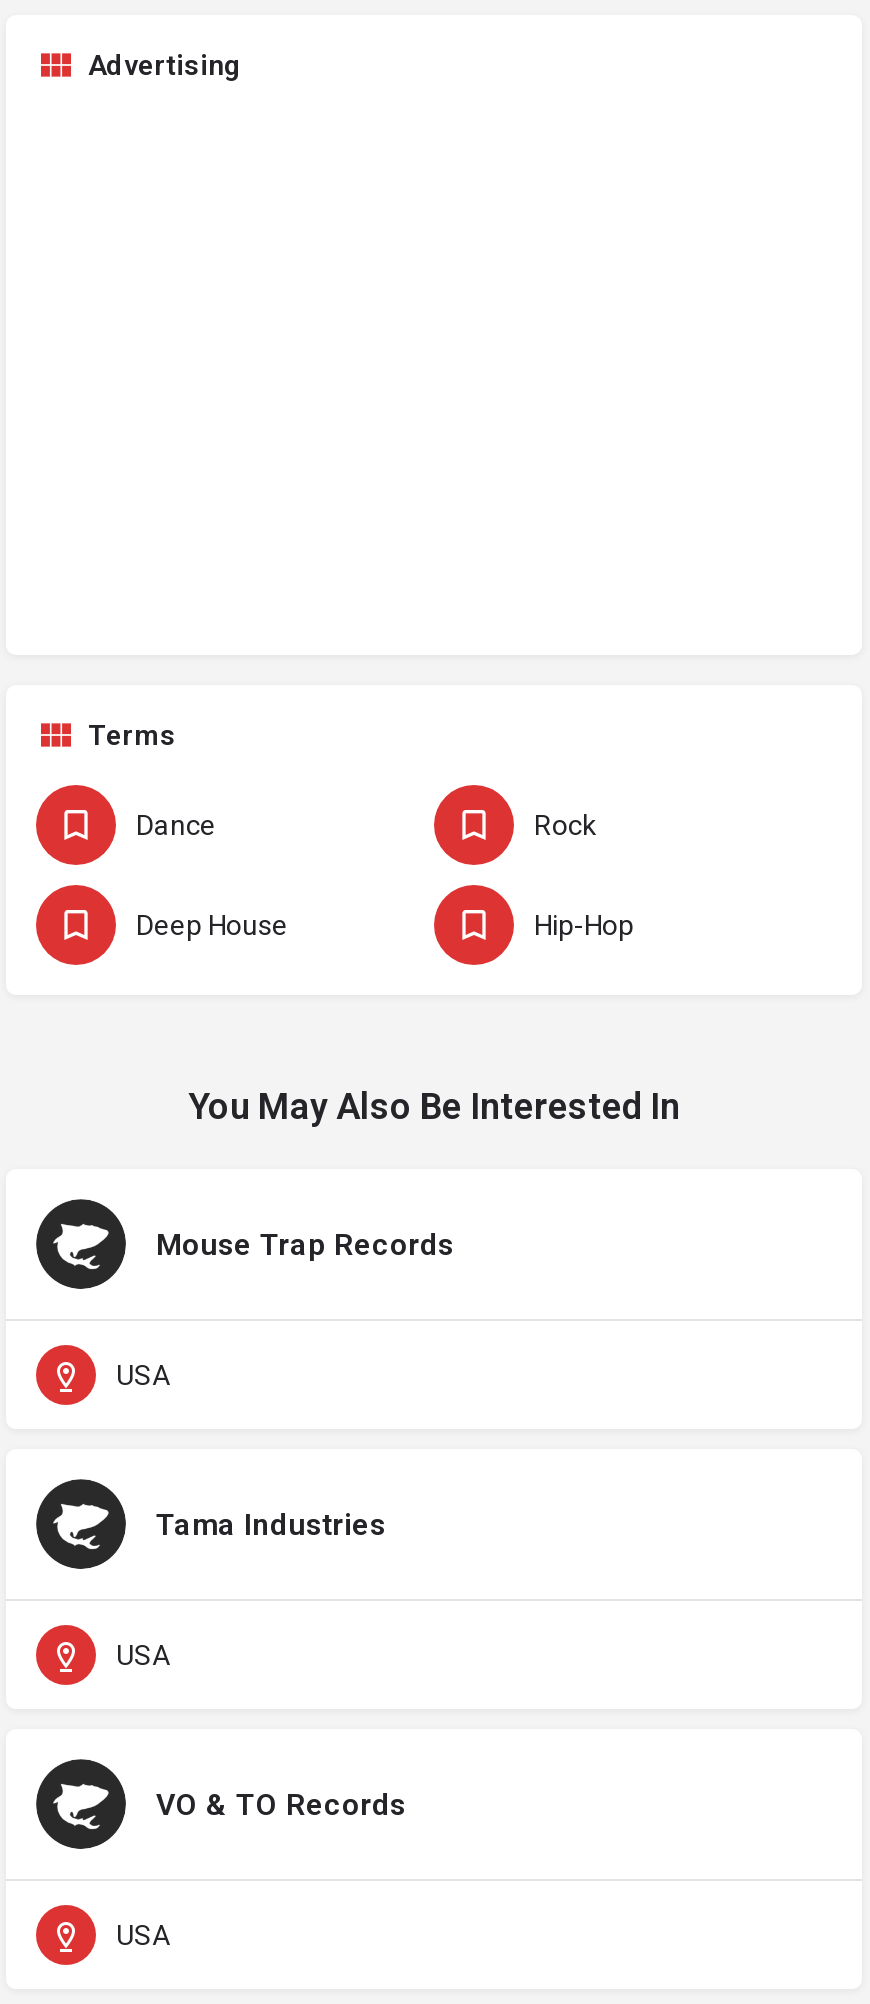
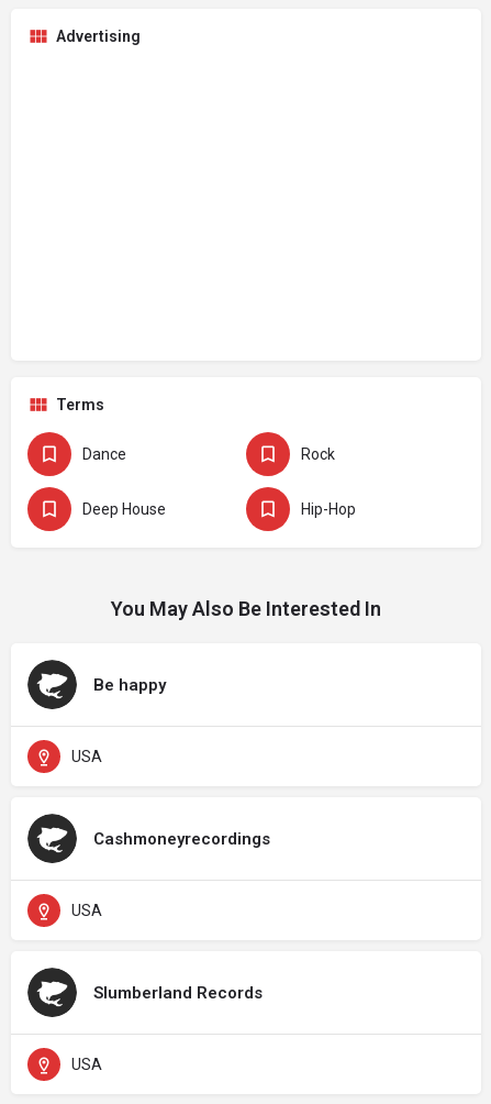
- Mouse Trap Records
+ Be happy

- Tama Industries
+ Cashmoneyrecordings

- VO & TO Records
+ Slumberland Records
